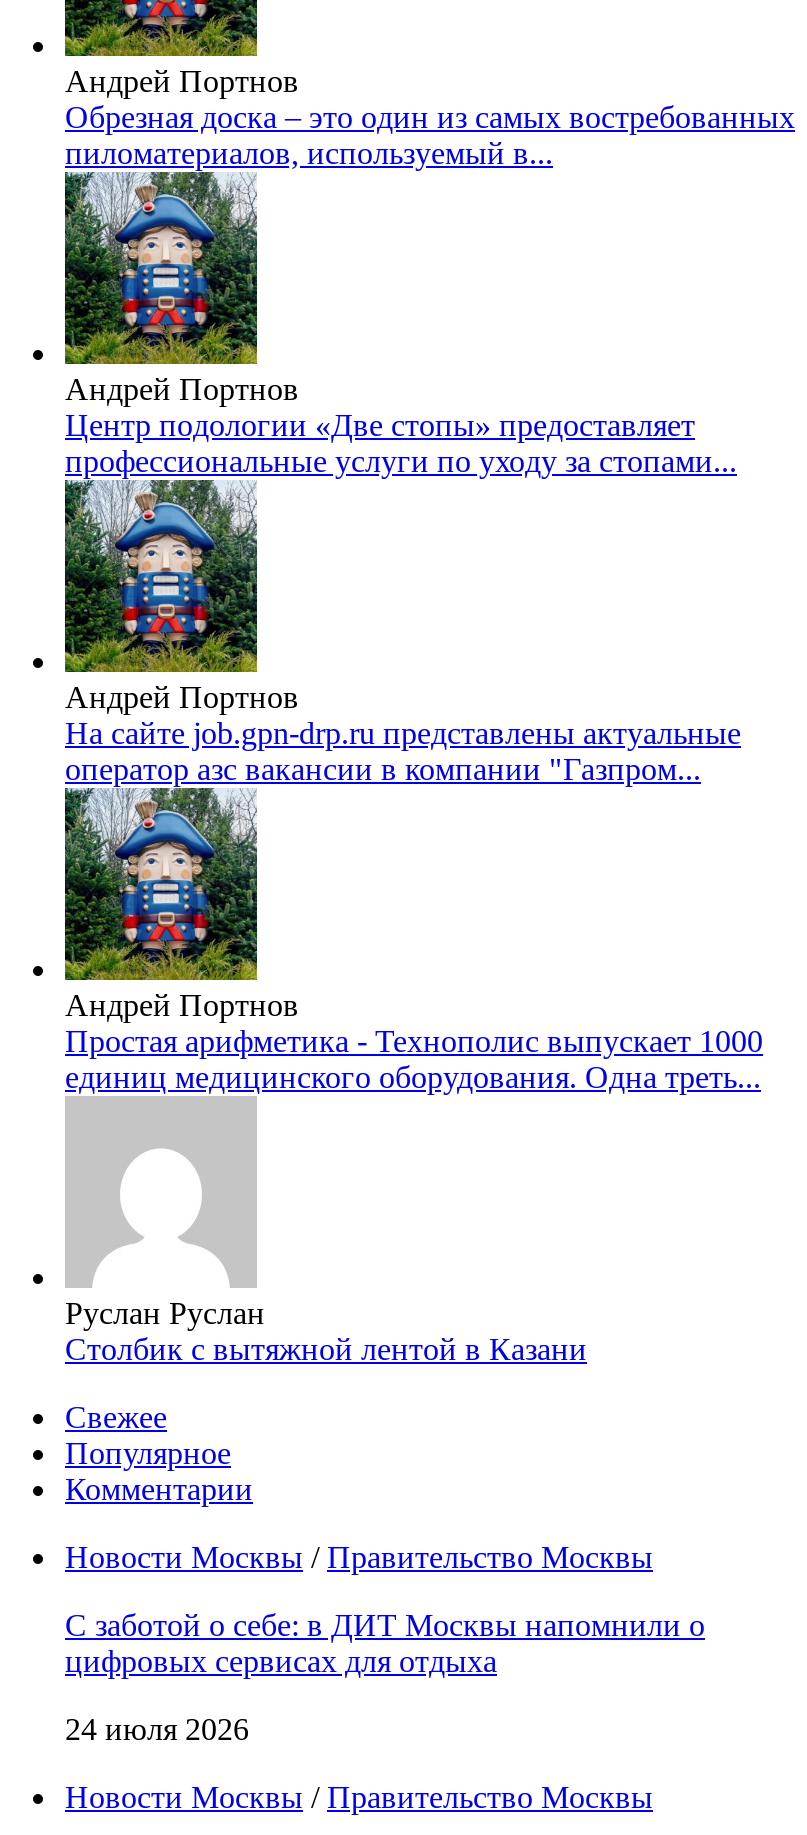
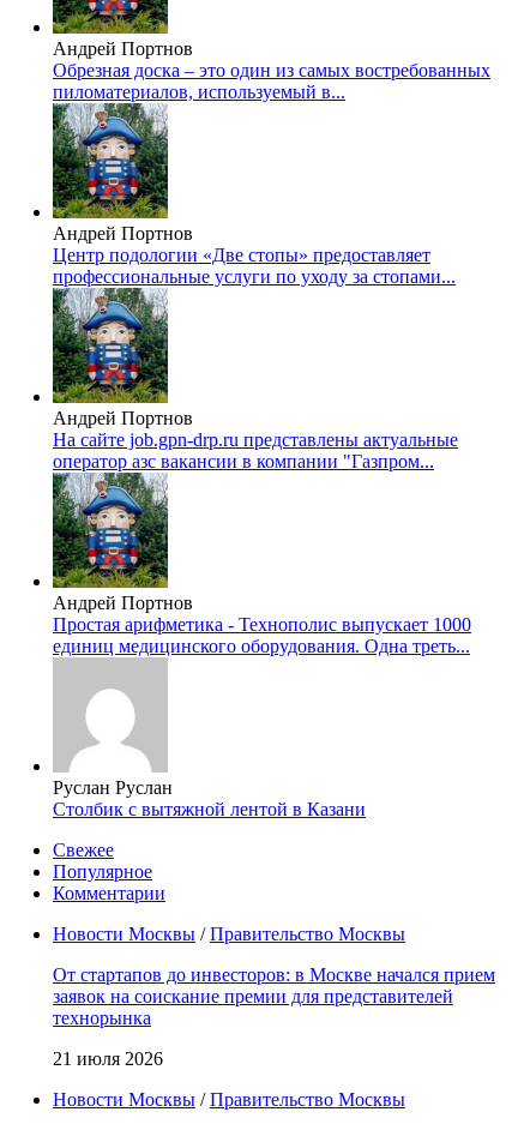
- С заботой о себе: в ДИТ Москвы напомнили о
- цифровых сервисах для отдыха
+ От стартапов до инвесторов: в Москве начался прием
+ заявок на соискание премии для представителей
+ технорынка

- 24 июля 2026
+ 21 июля 2026
